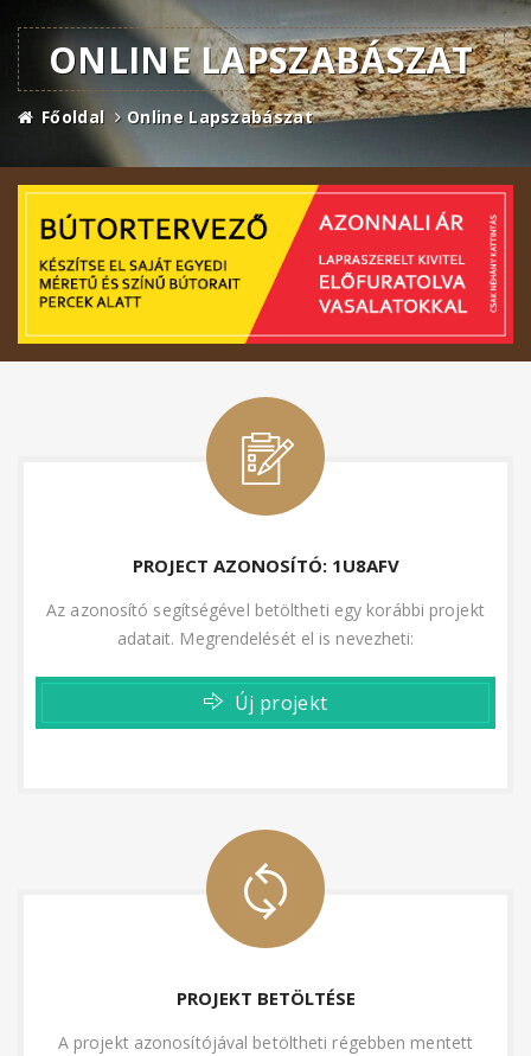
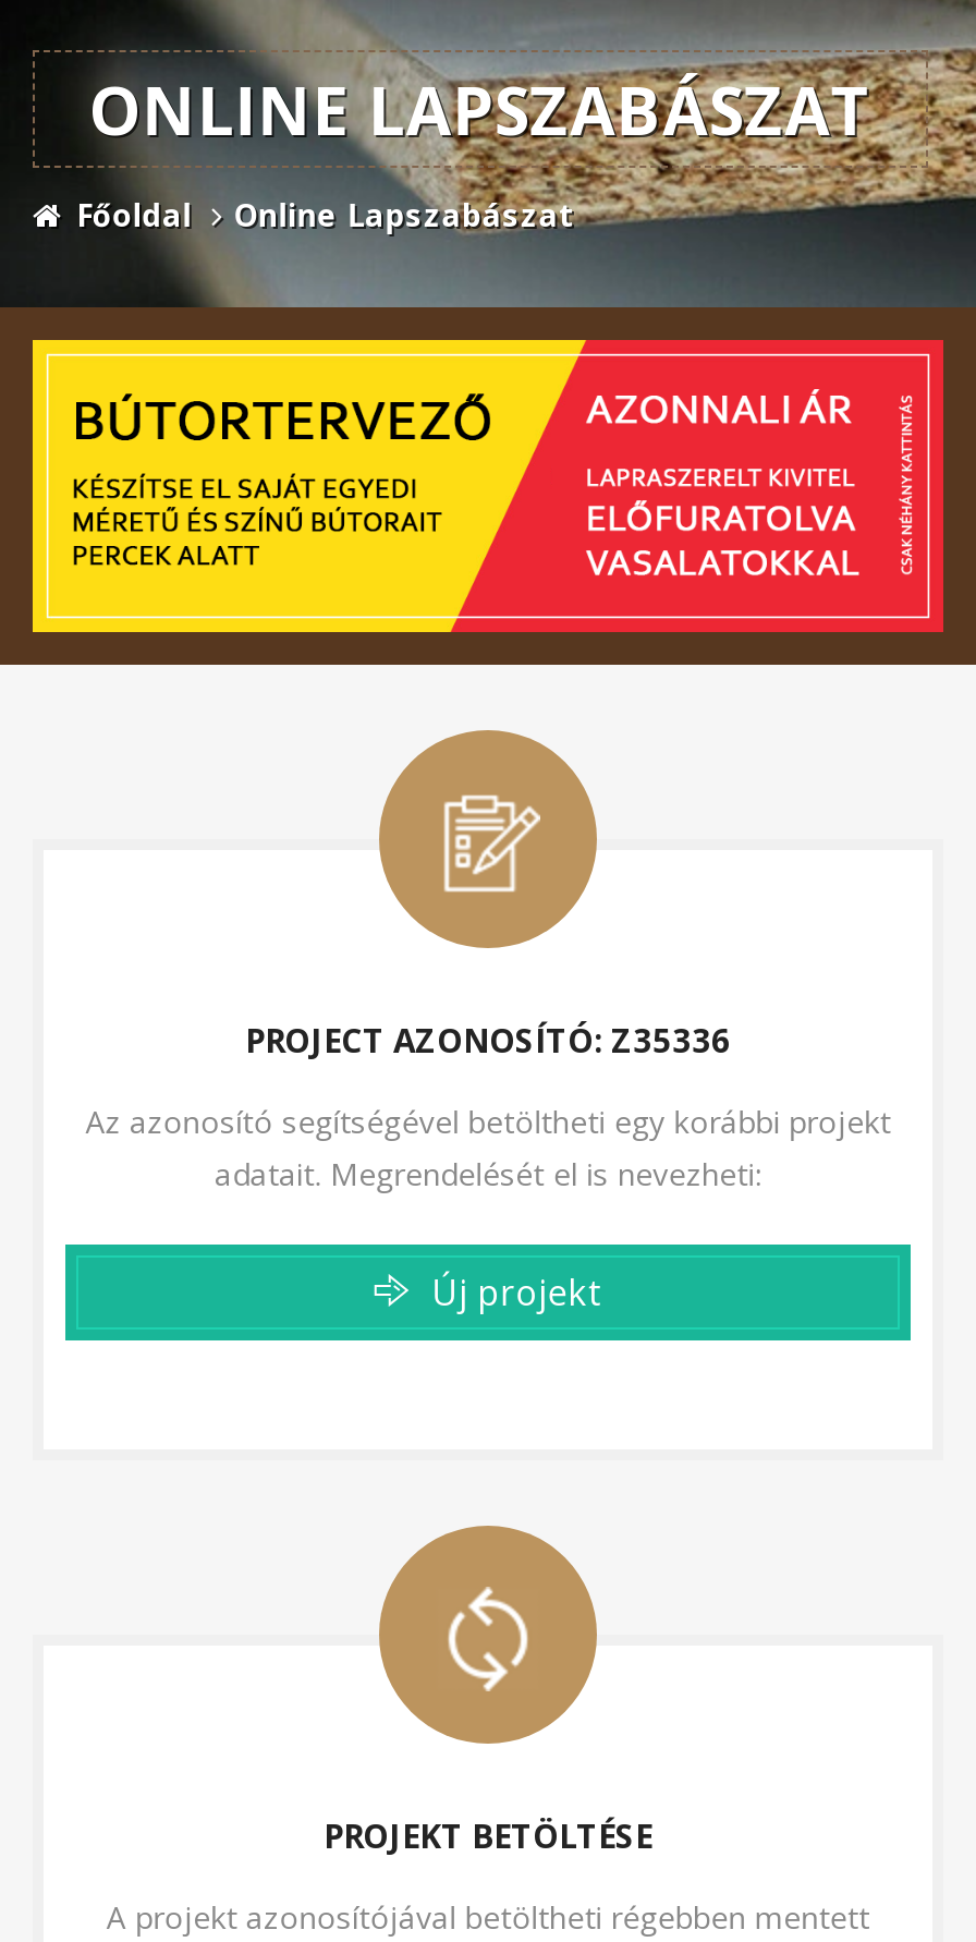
- PROJECT AZONOSÍTÓ: 1U8AFV
+ PROJECT AZONOSÍTÓ: Z35336
